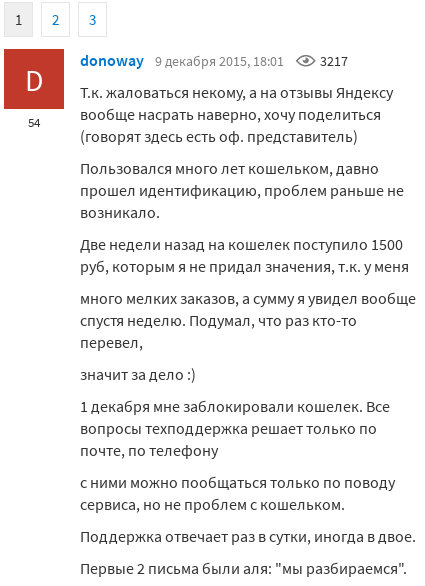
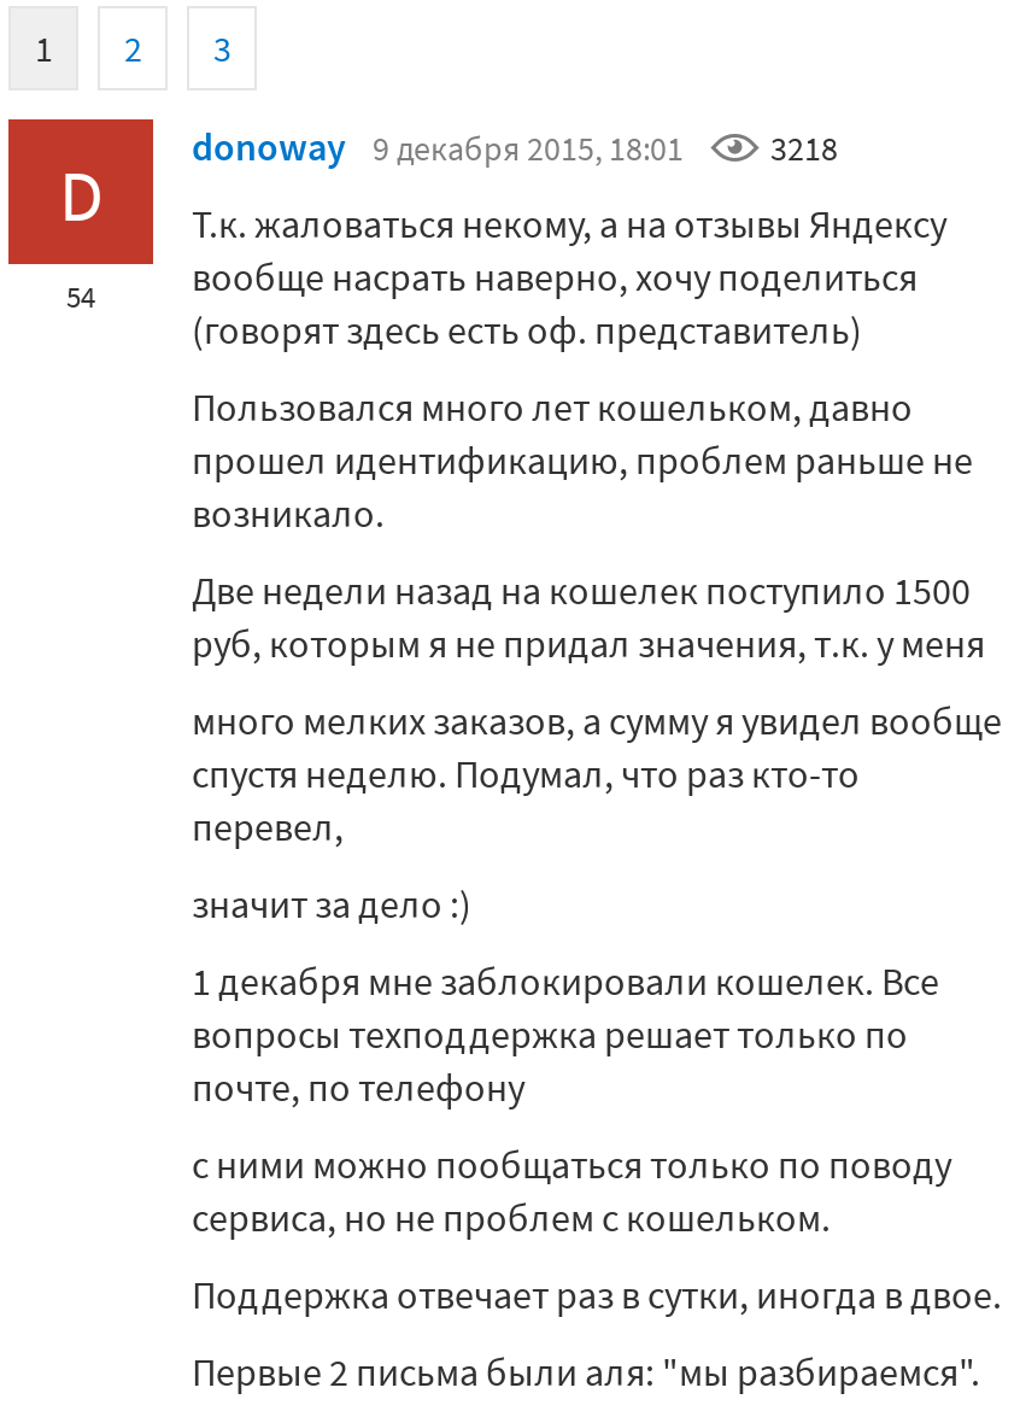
- donoway 9 декабря 2015, 18:01 3217
+ donoway 9 декабря 2015, 18:01 3218
